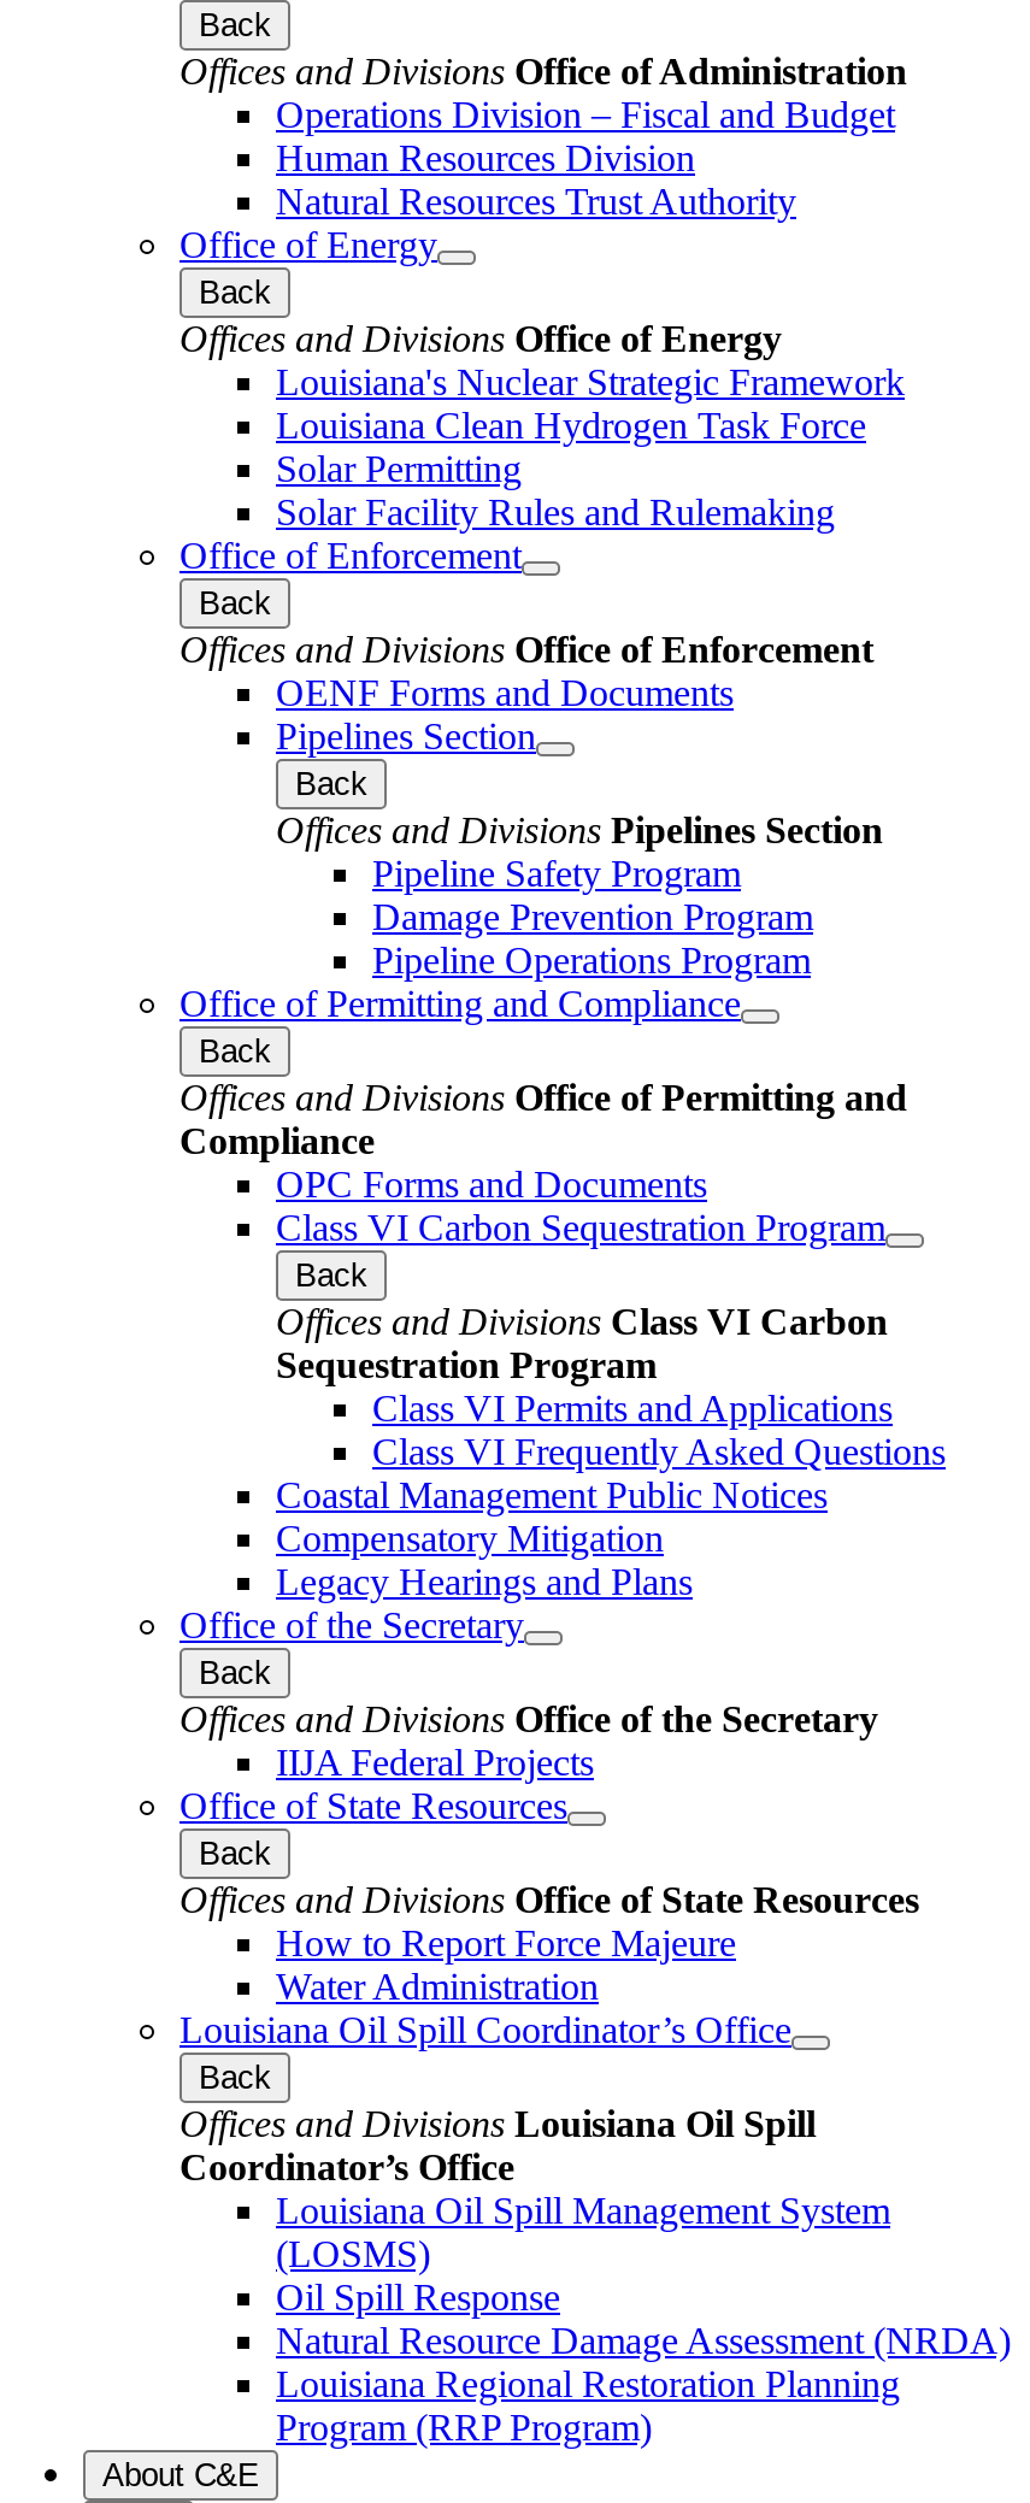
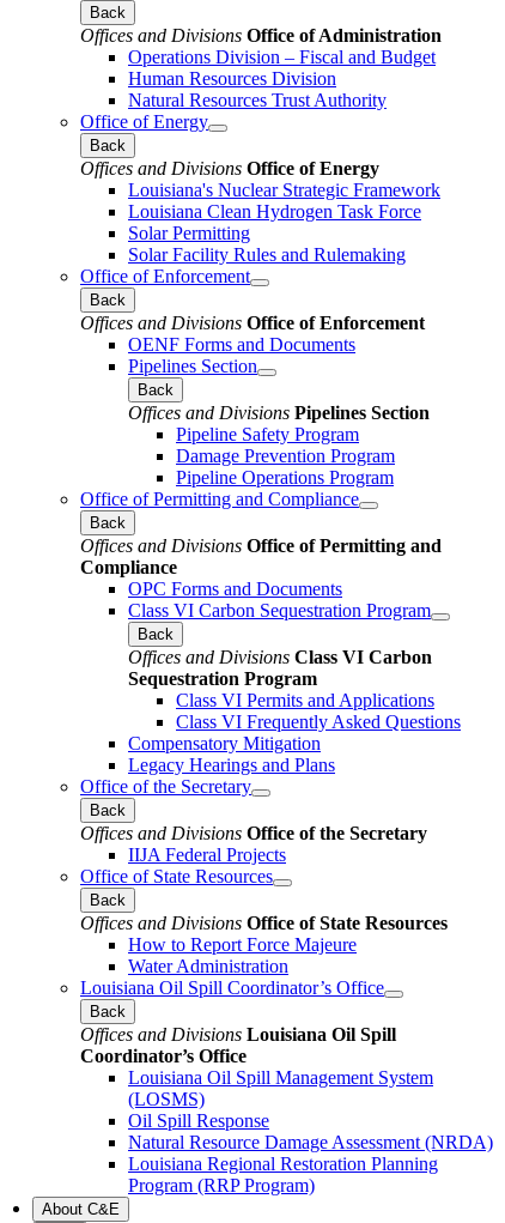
- Coastal Management Public Notices
